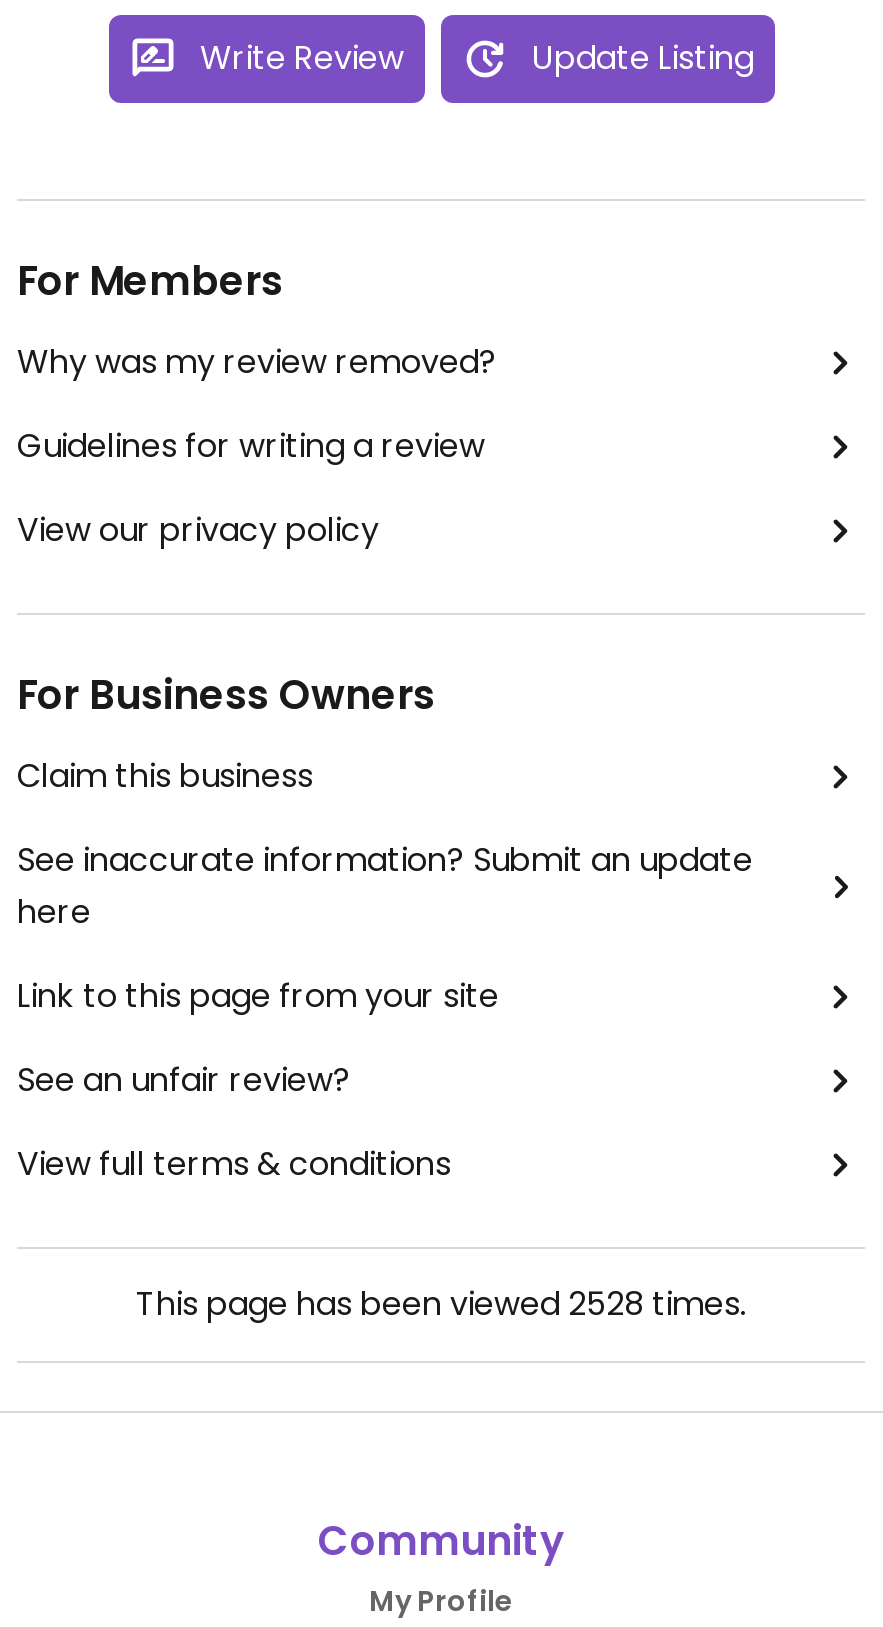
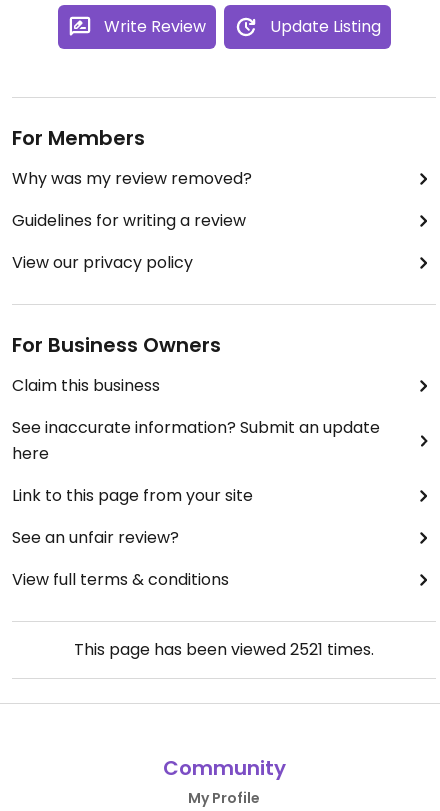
- This page has been viewed 2528 times.
+ This page has been viewed 2521 times.
